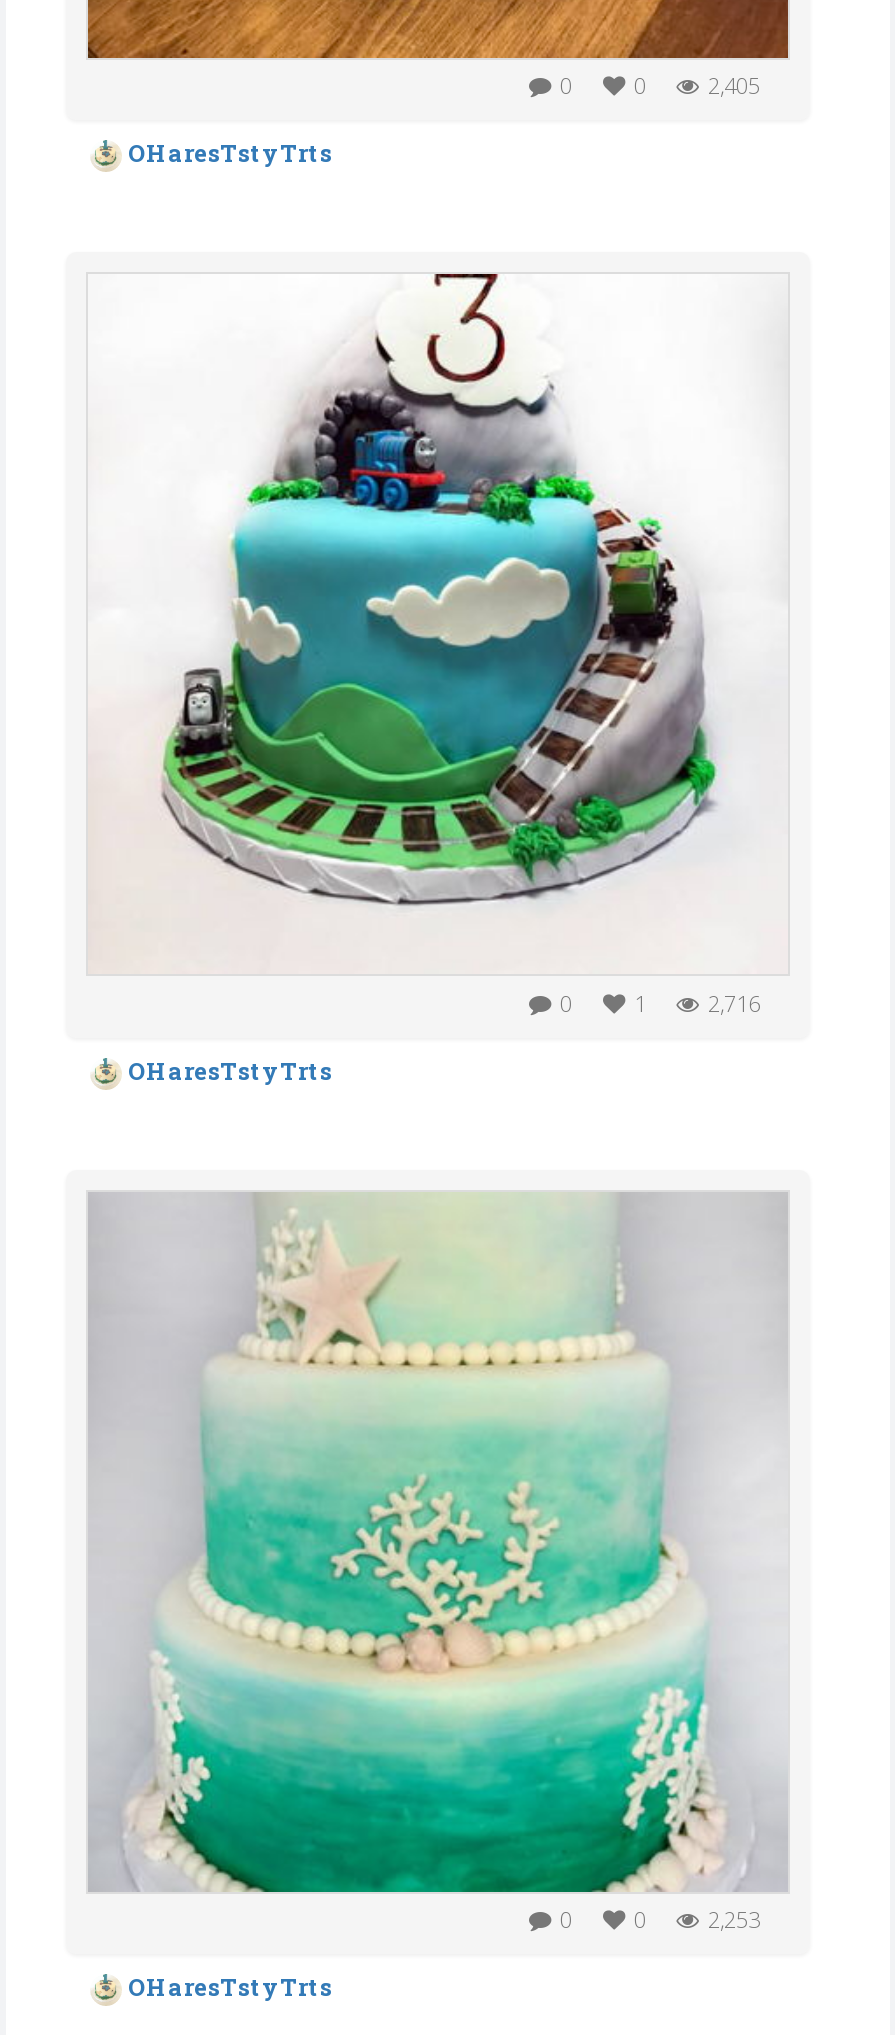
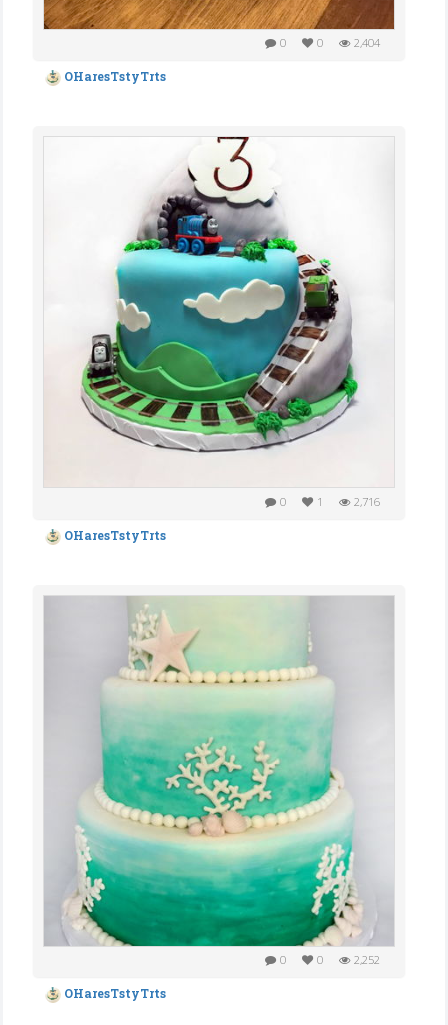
- 0 0 2,405
+ 0 0 2,404

- 0 0 2,253
+ 0 0 2,252
